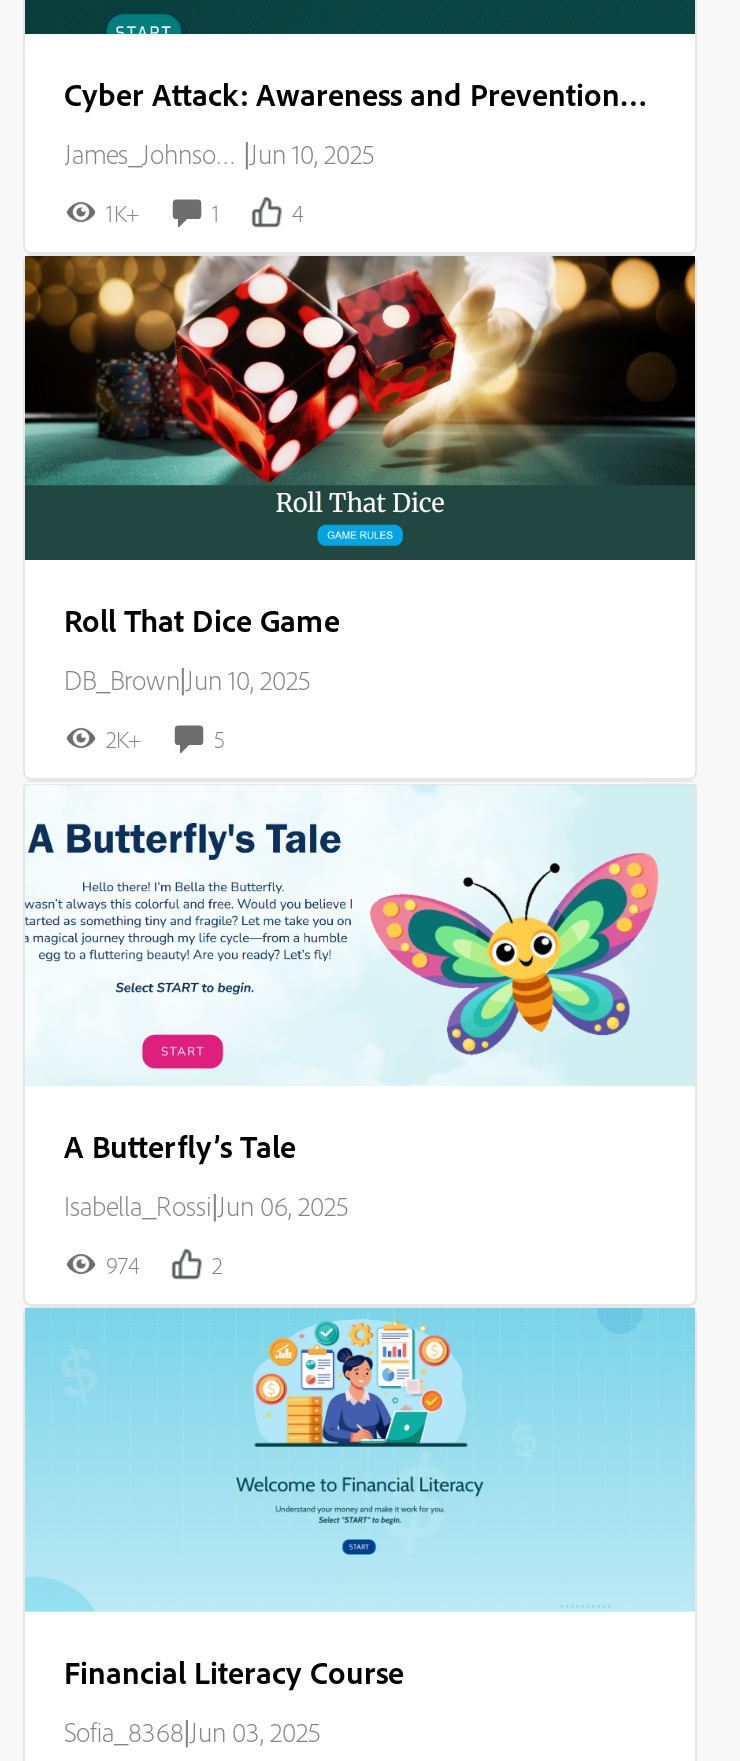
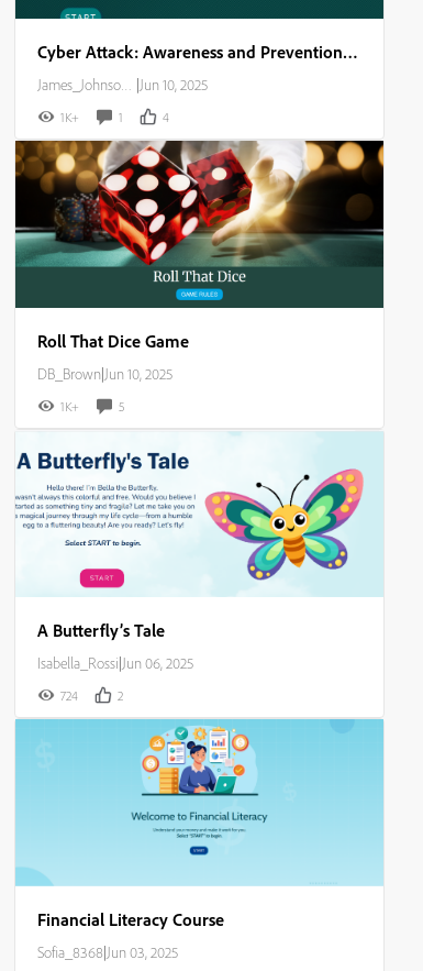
- 2K+
+ 1K+

- 974
+ 724
